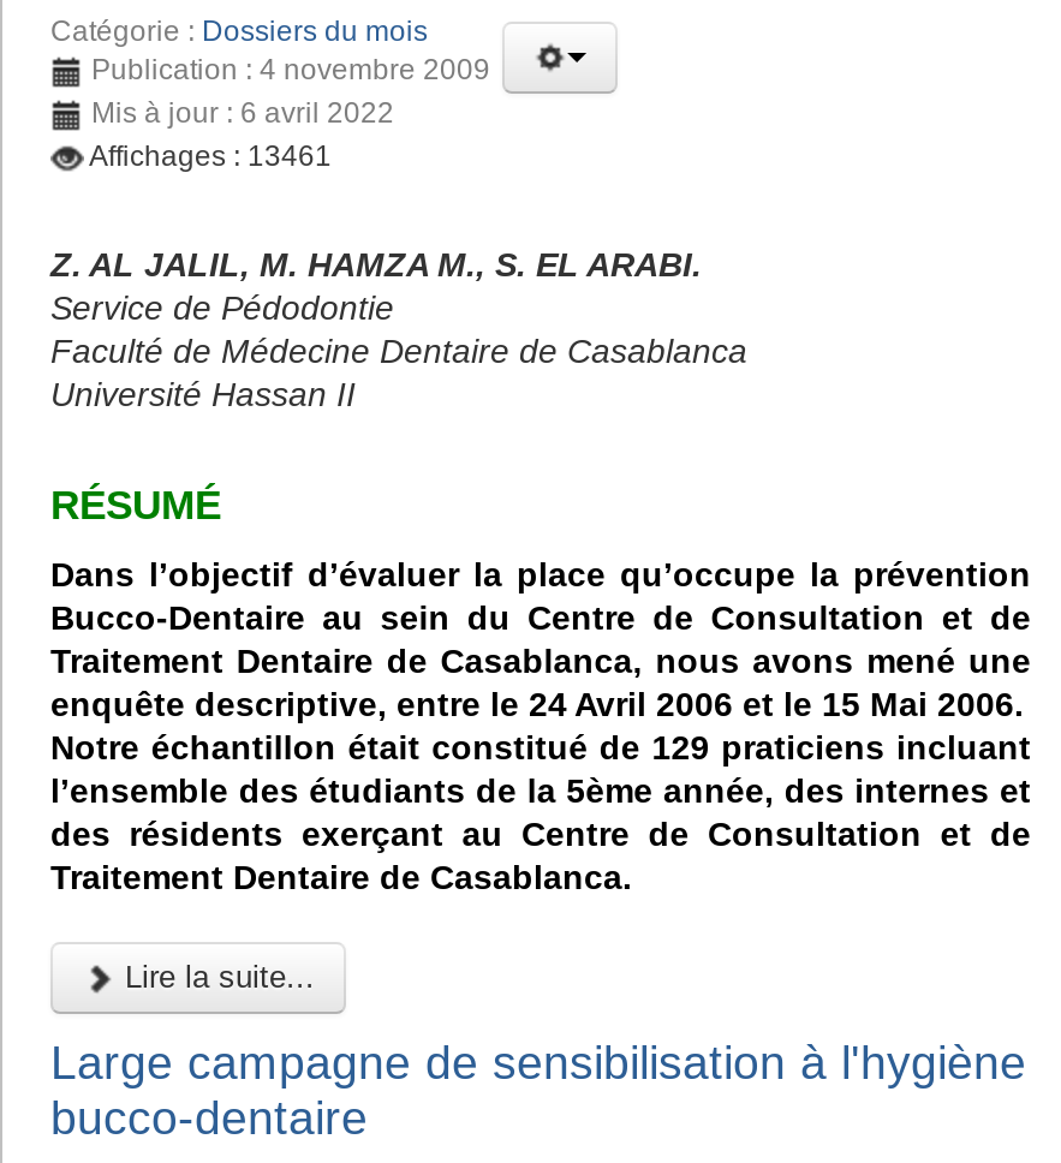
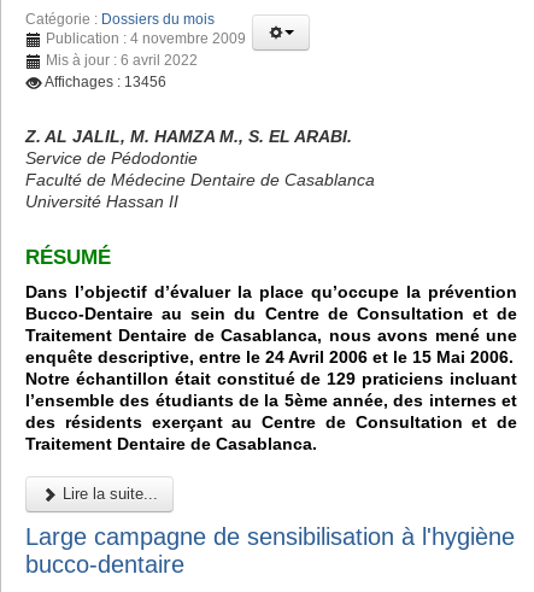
- Affichages : 13461
+ Affichages : 13456
